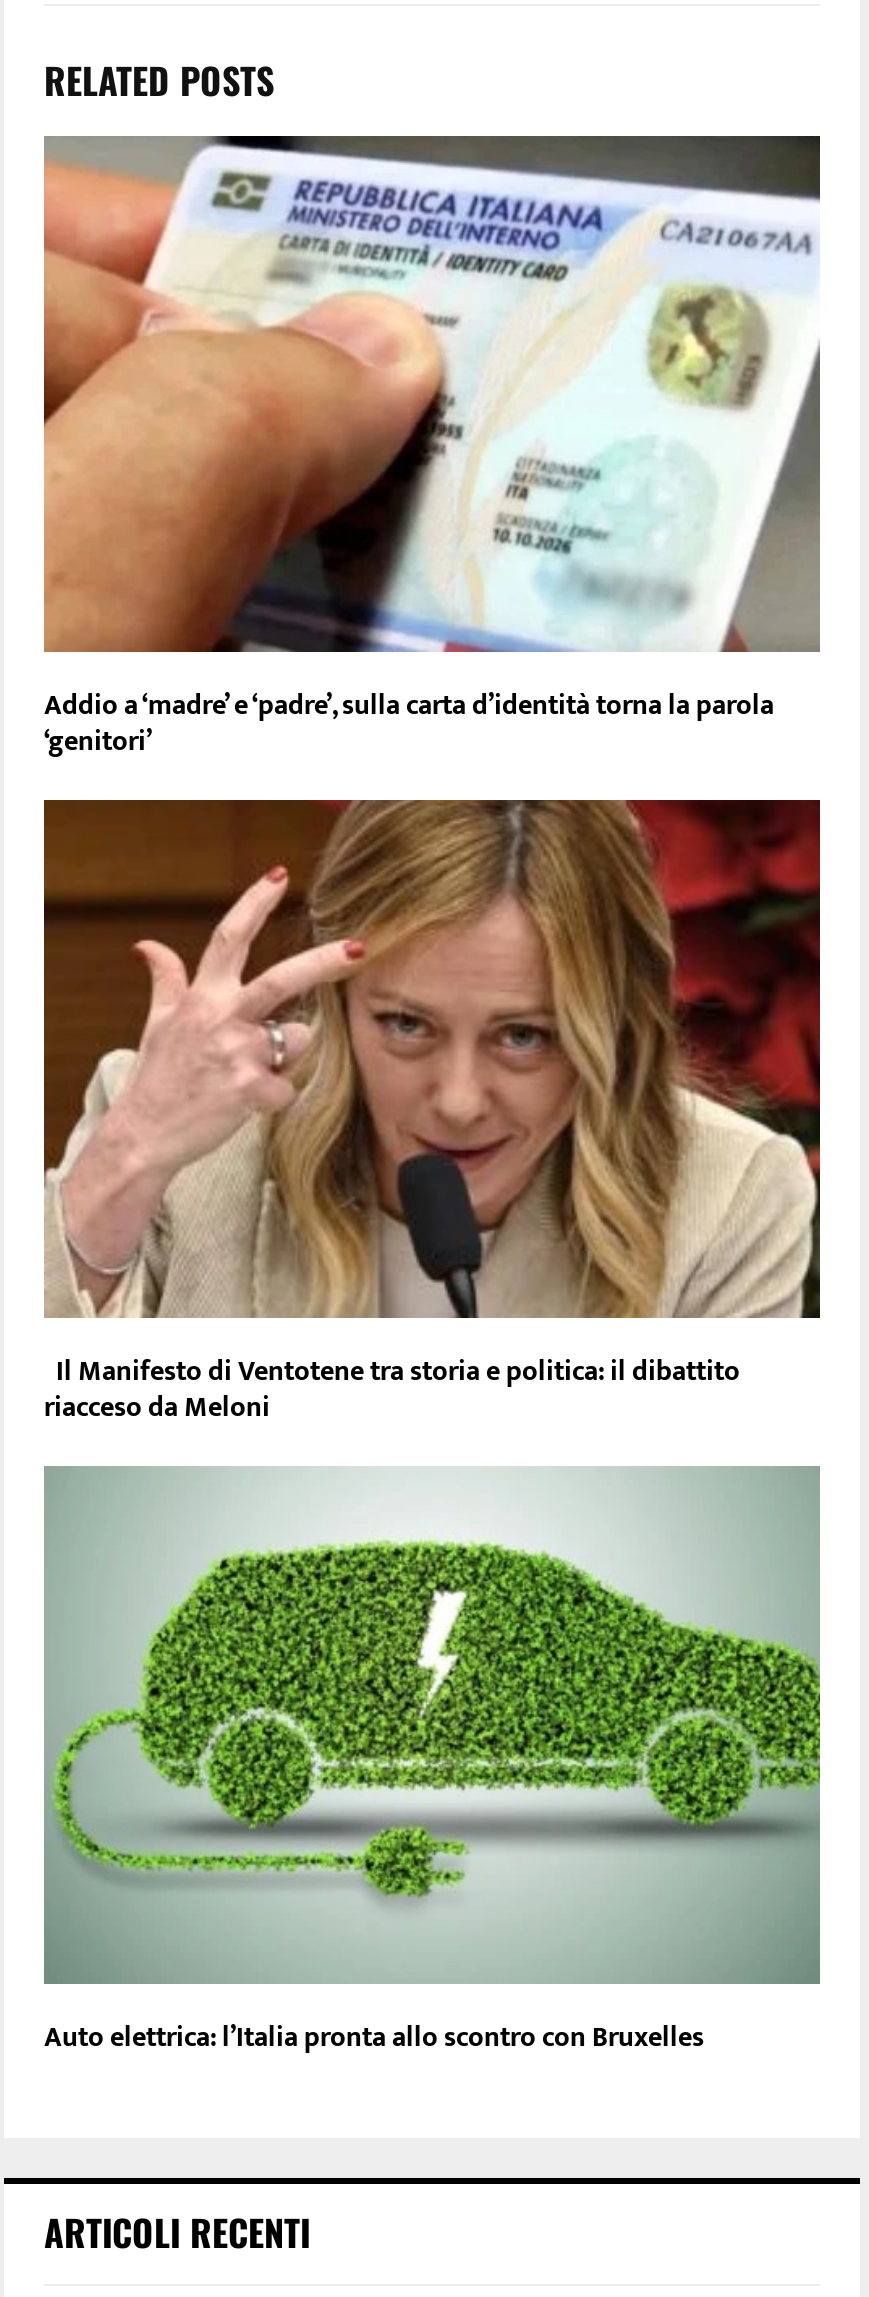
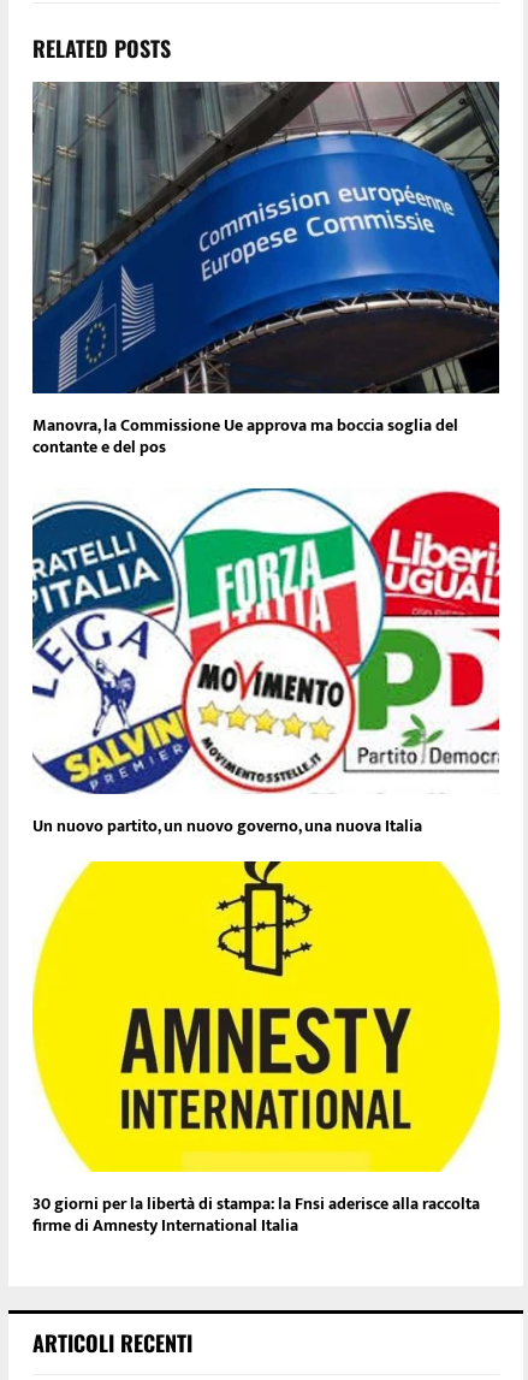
- [image]
- Addio a ‘madre’ e ‘padre’, sulla carta d’identità torna la parola
- ‘genitori’
+ [image]
+ Manovra, la Commissione Ue approva ma boccia soglia del
+ contante e del pos

- [image]
- Il Manifesto di Ventotene tra storia e politica: il dibattito
- riacceso da Meloni
+ [image]
+ Un nuovo partito, un nuovo governo, una nuova Italia

- [image]
- Auto elettrica: l’Italia pronta allo scontro con Bruxelles
+ [image]
+ 30 giorni per la libertà di stampa: la Fnsi aderisce alla raccolta
+ firme di Amnesty International Italia
